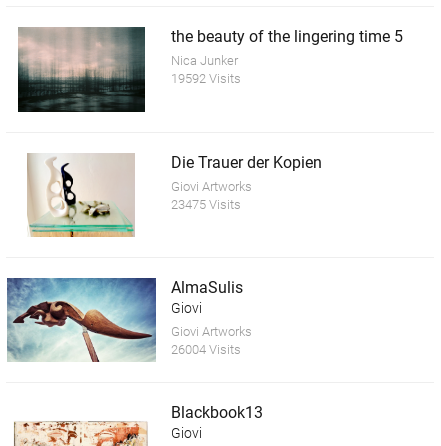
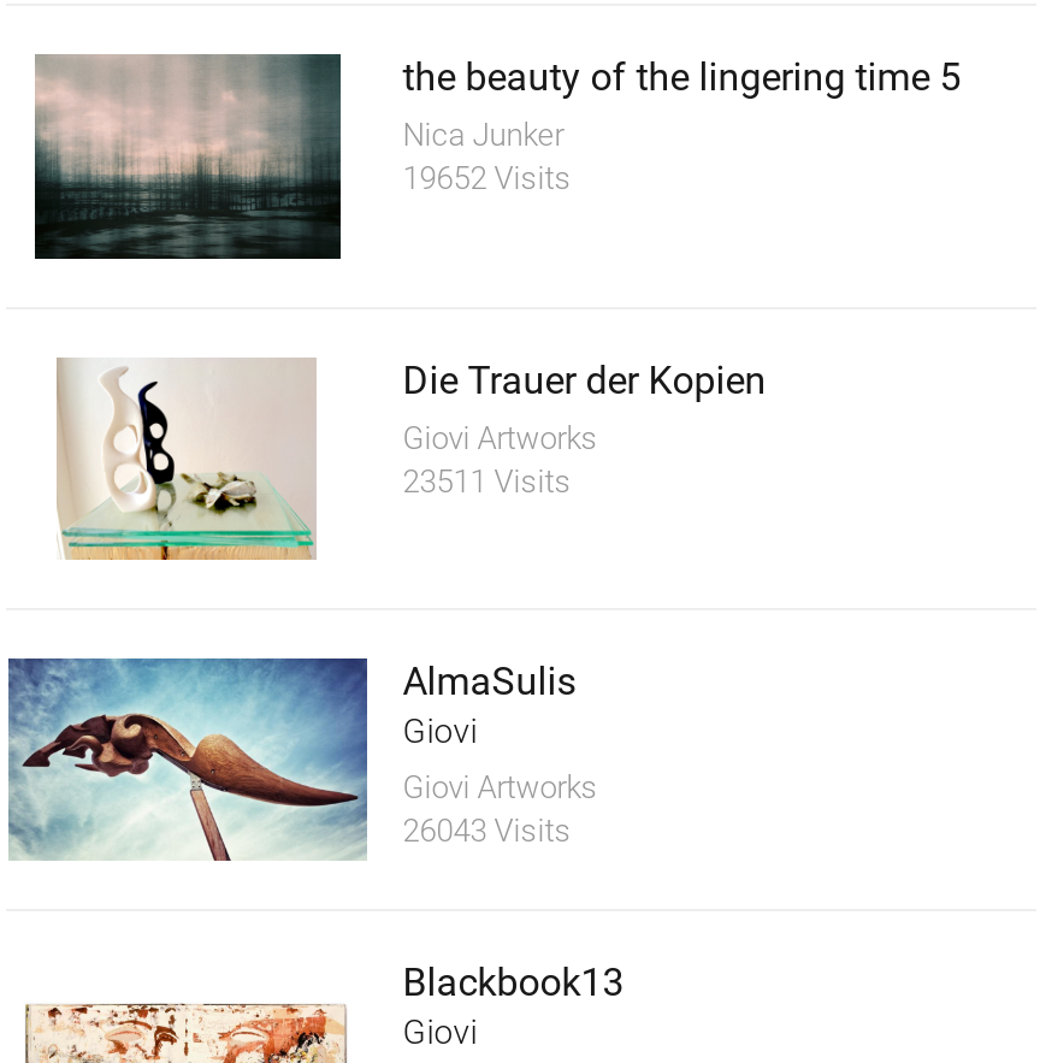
- 19592 Visits
+ 19652 Visits

- 23475 Visits
+ 23511 Visits

- 26004 Visits
+ 26043 Visits
